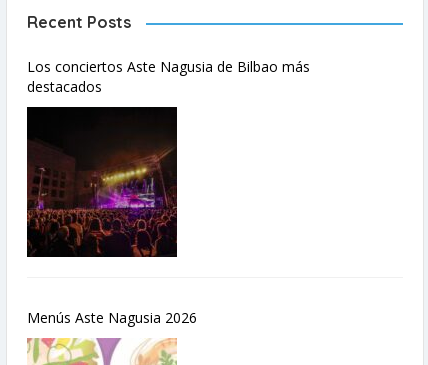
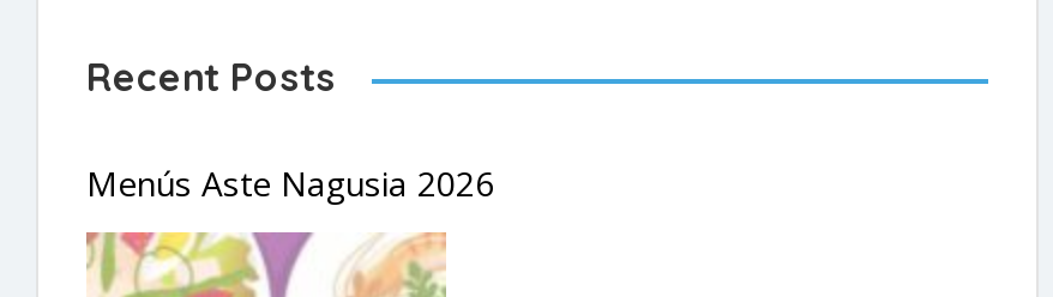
- Los conciertos Aste Nagusia de Bilbao más
- destacados

- [image]
